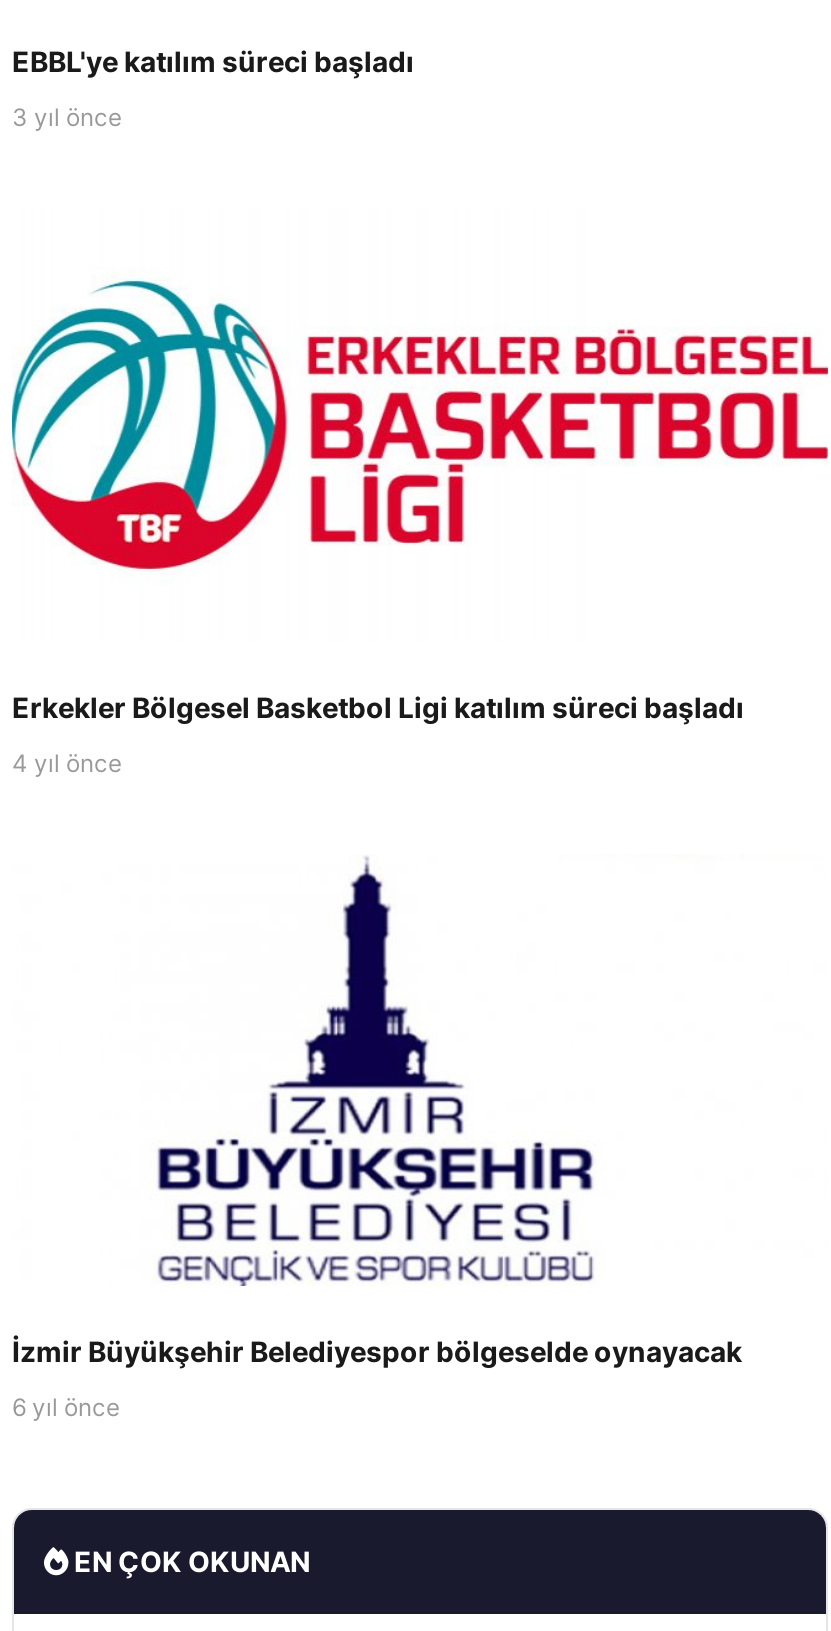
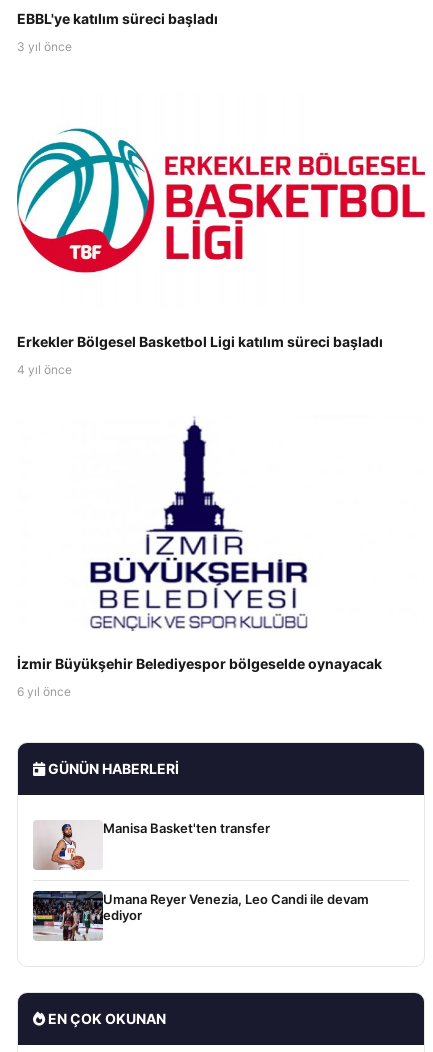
+ [image]
+ Umana Reyer Venezia, Leo Candi ile devam
+ ediyor

+ [image]
+ Manisa Basket'ten transfer

+ GÜNÜN HABERLERI
